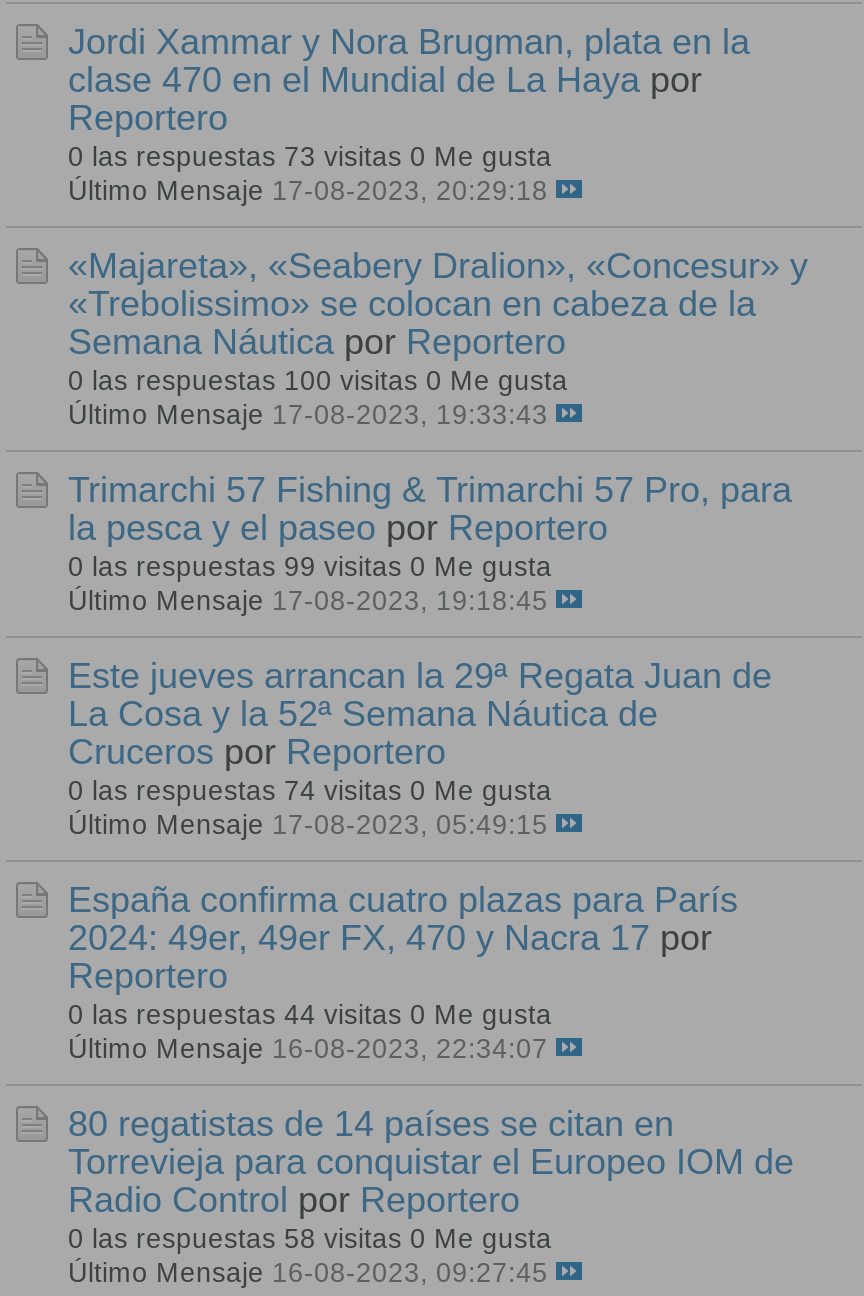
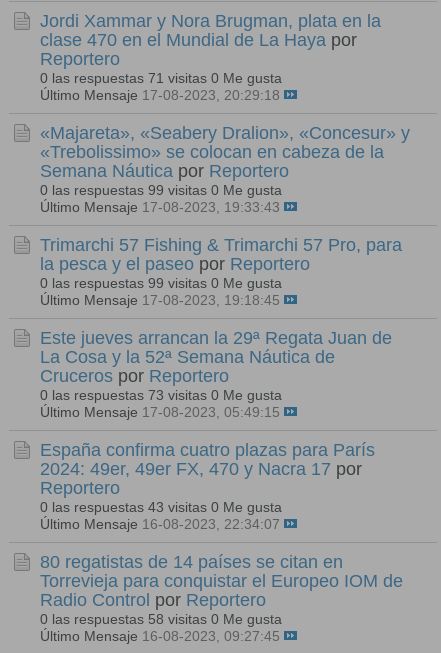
moved down: 0 las respuestas 73 visitas 0 Me gusta

+ 0 las respuestas 71 visitas 0 Me gusta

- 0 las respuestas 100 visitas 0 Me gusta
+ 0 las respuestas 99 visitas 0 Me gusta

- 0 las respuestas 74 visitas 0 Me gusta

- 0 las respuestas 44 visitas 0 Me gusta
+ 0 las respuestas 43 visitas 0 Me gusta
